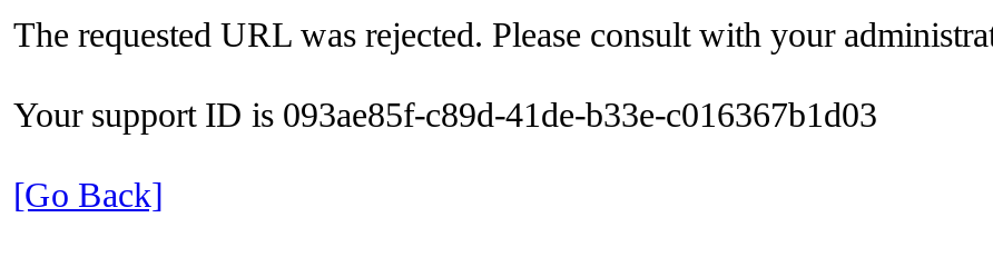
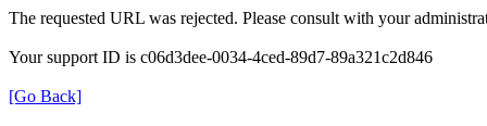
- Your support ID is 093ae85f-c89d-41de-b33e-c016367b1d03
+ Your support ID is c06d3dee-0034-4ced-89d7-89a321c2d846
